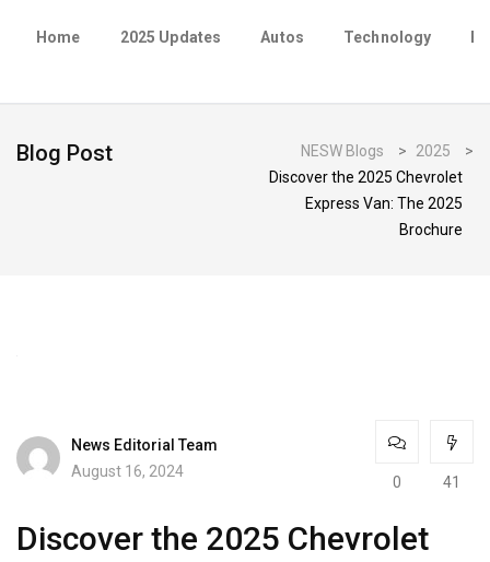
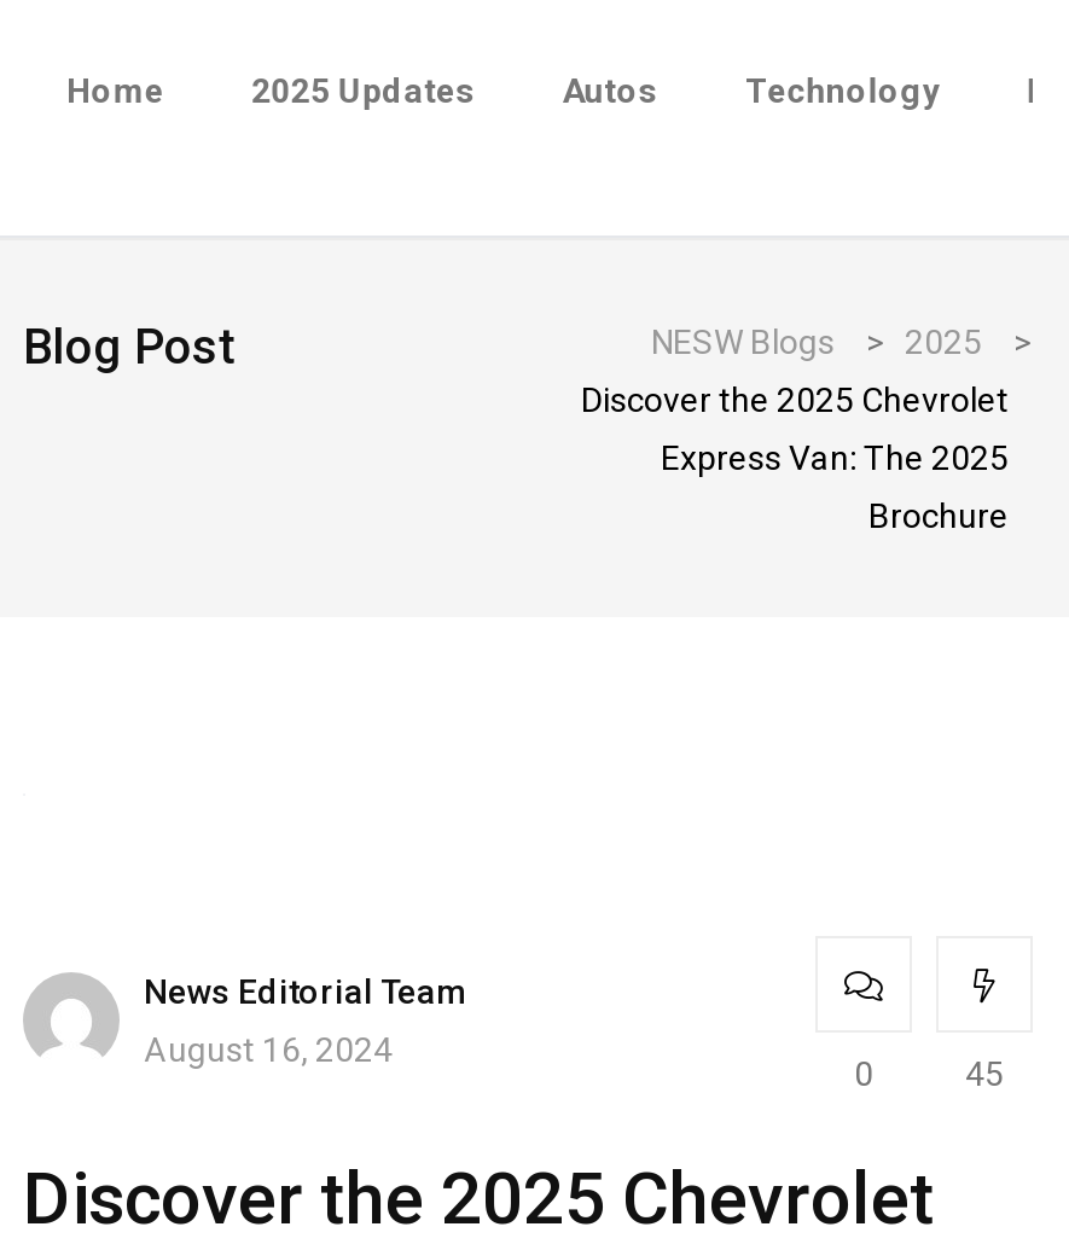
- 41
+ 45
